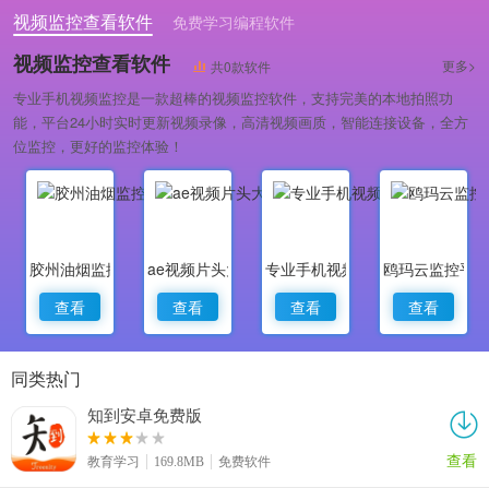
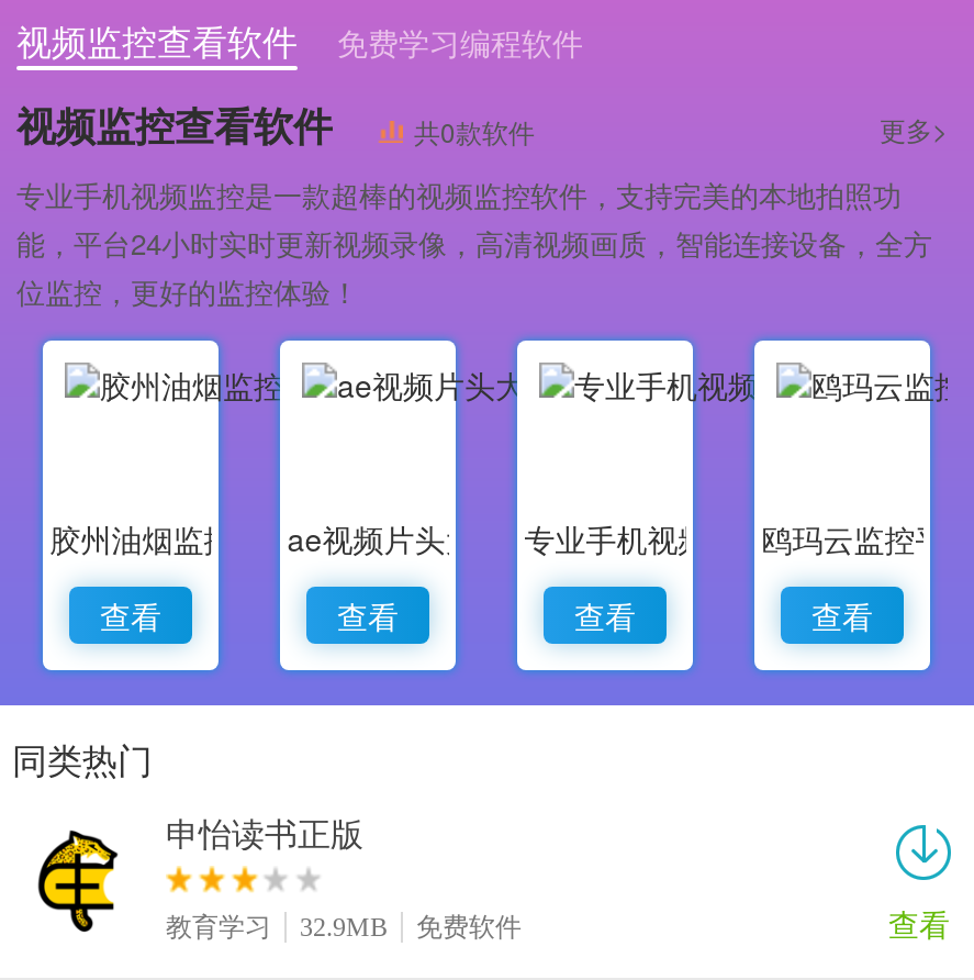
- [image]
- 知到安卓免费版
+ [image]
+ 申怡读书正版

- 教育学习 169.8MB 免费软件
+ 教育学习 32.9MB 免费软件
